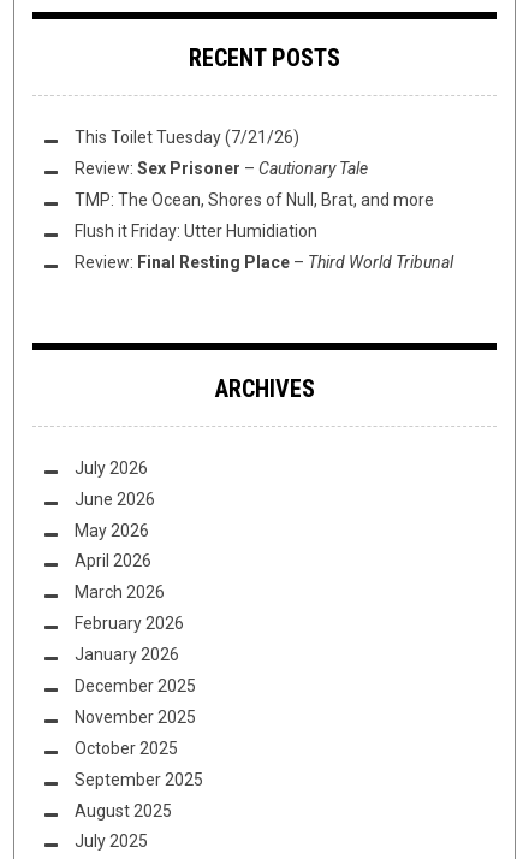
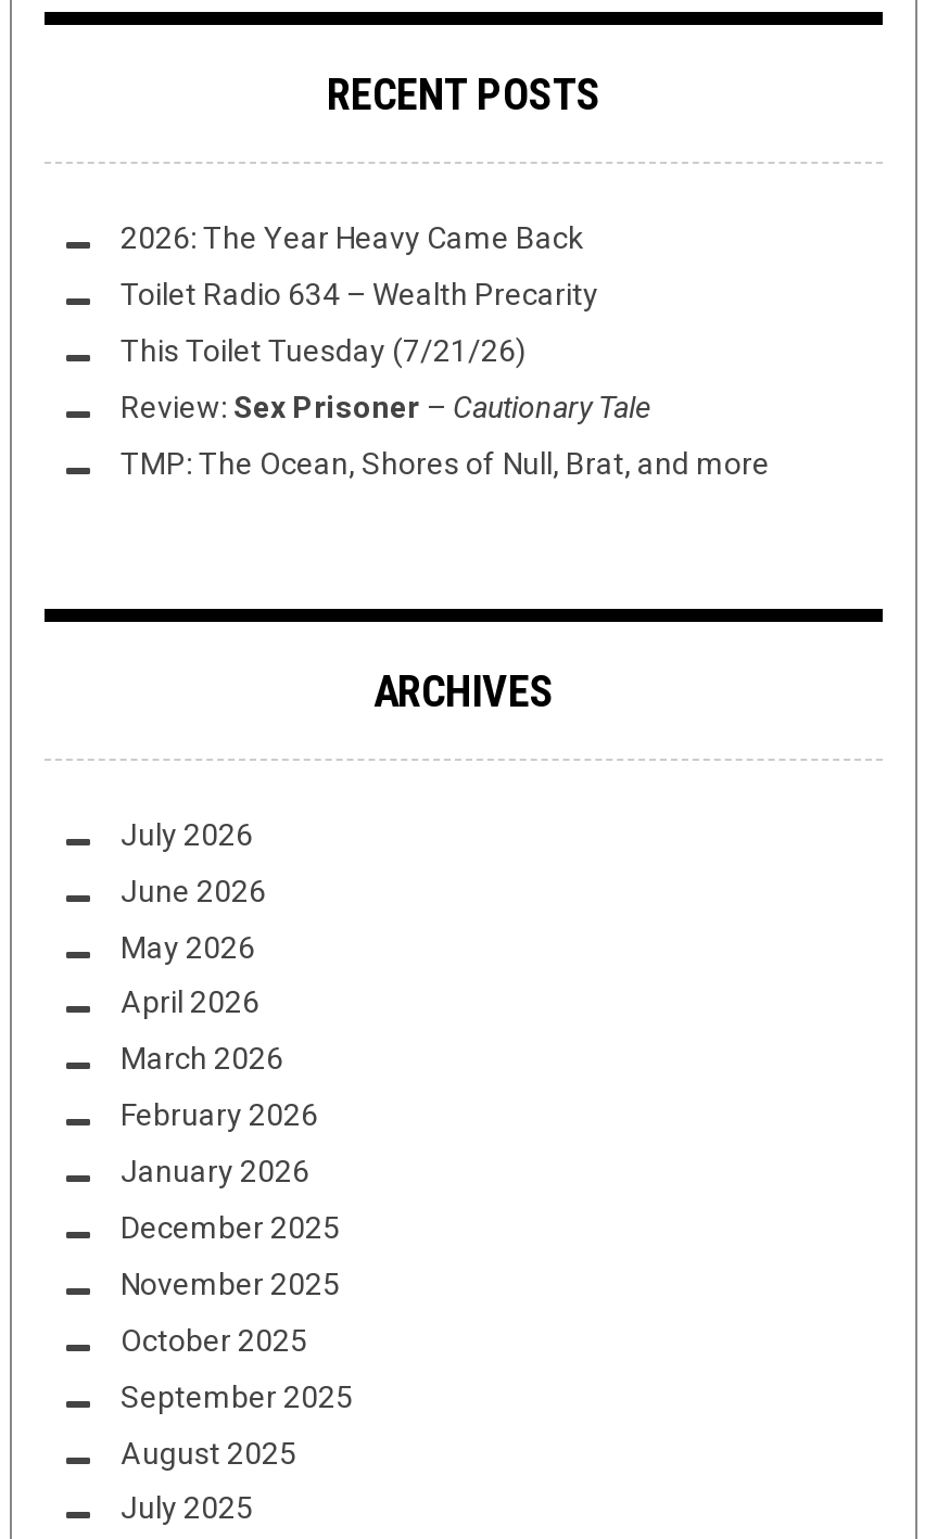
+ 2026: The Year Heavy Came Back
+ Toilet Radio 634 – Wealth Precarity

moved down: This Toilet Tuesday (7/21/26) | Review: Sex Prisoner – Cautionary Tale | TMP: The Ocean, Shores of Null, Brat, and more

- Flush it Friday: Utter Humidiation
- Review: Final Resting Place – Third World Tribunal
